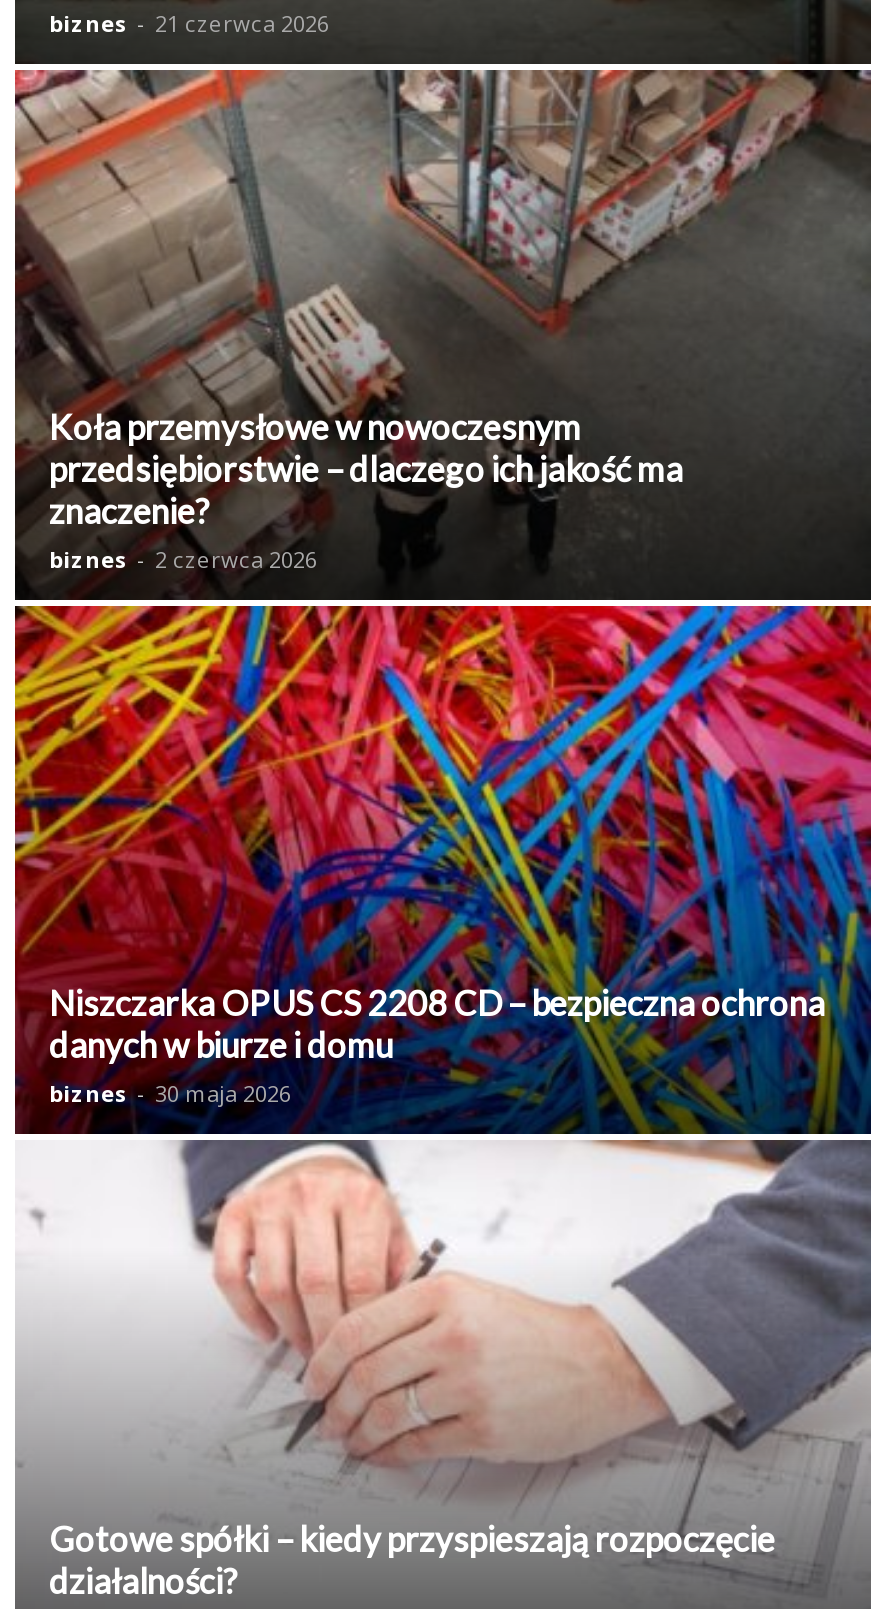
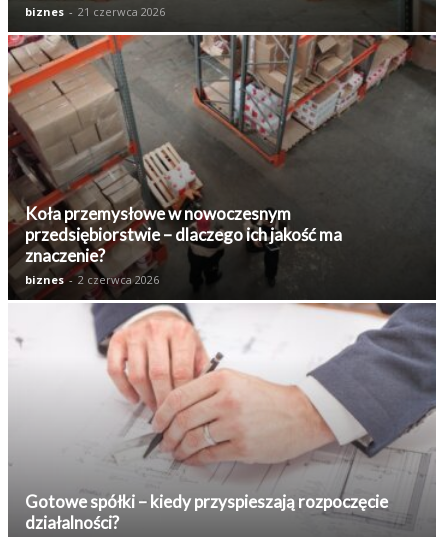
- [image]
- Niszczarka OPUS CS 2208 CD – bezpieczna ochrona
- danych w biurze i domu
- biznes - 30 maja 2026
